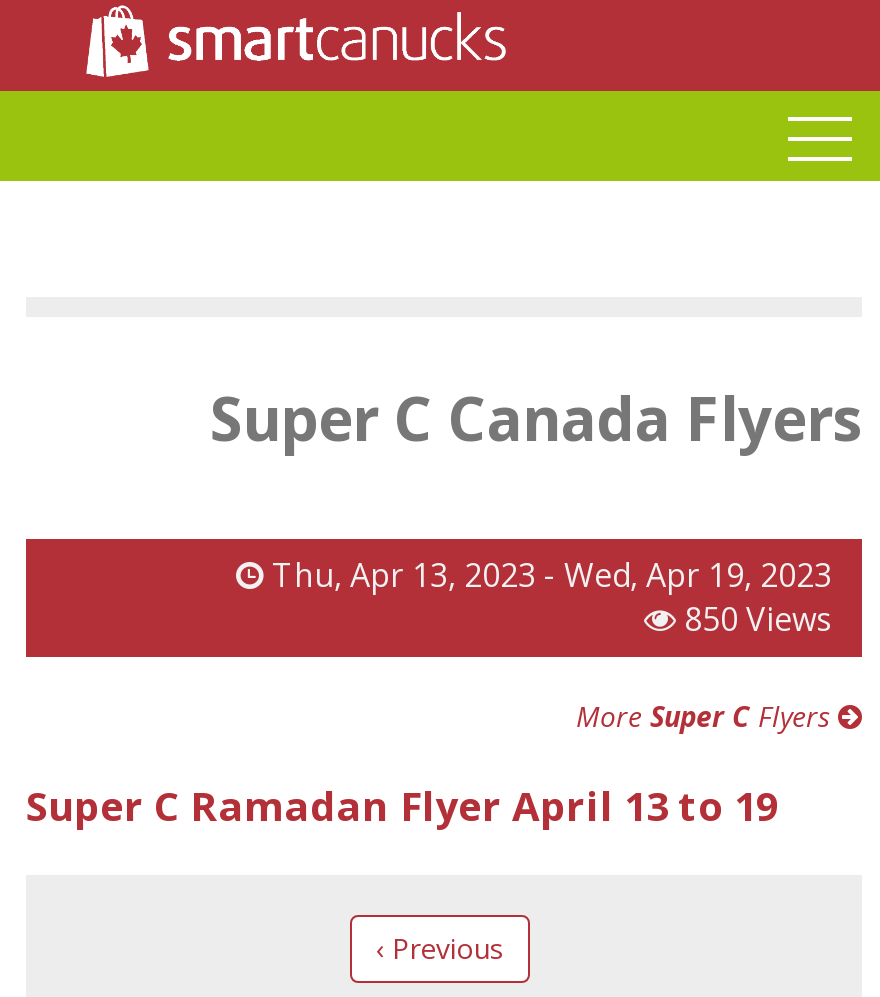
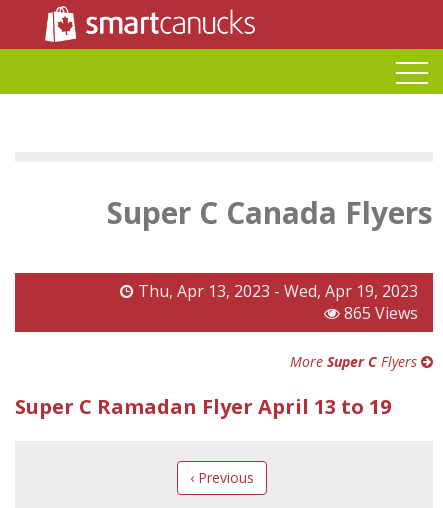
- 850 Views
+ 865 Views
